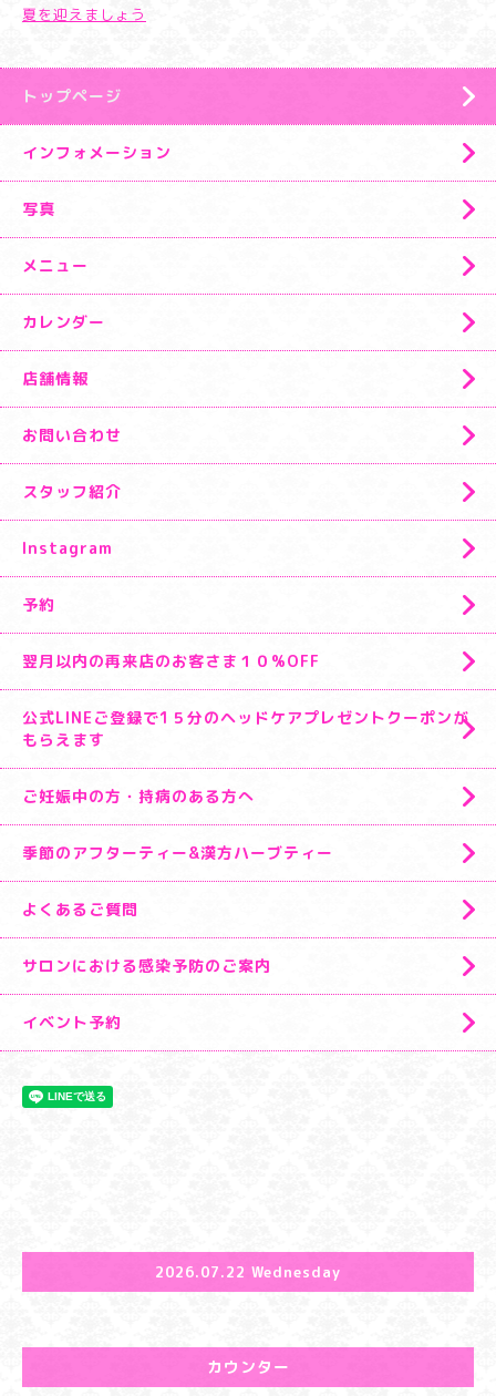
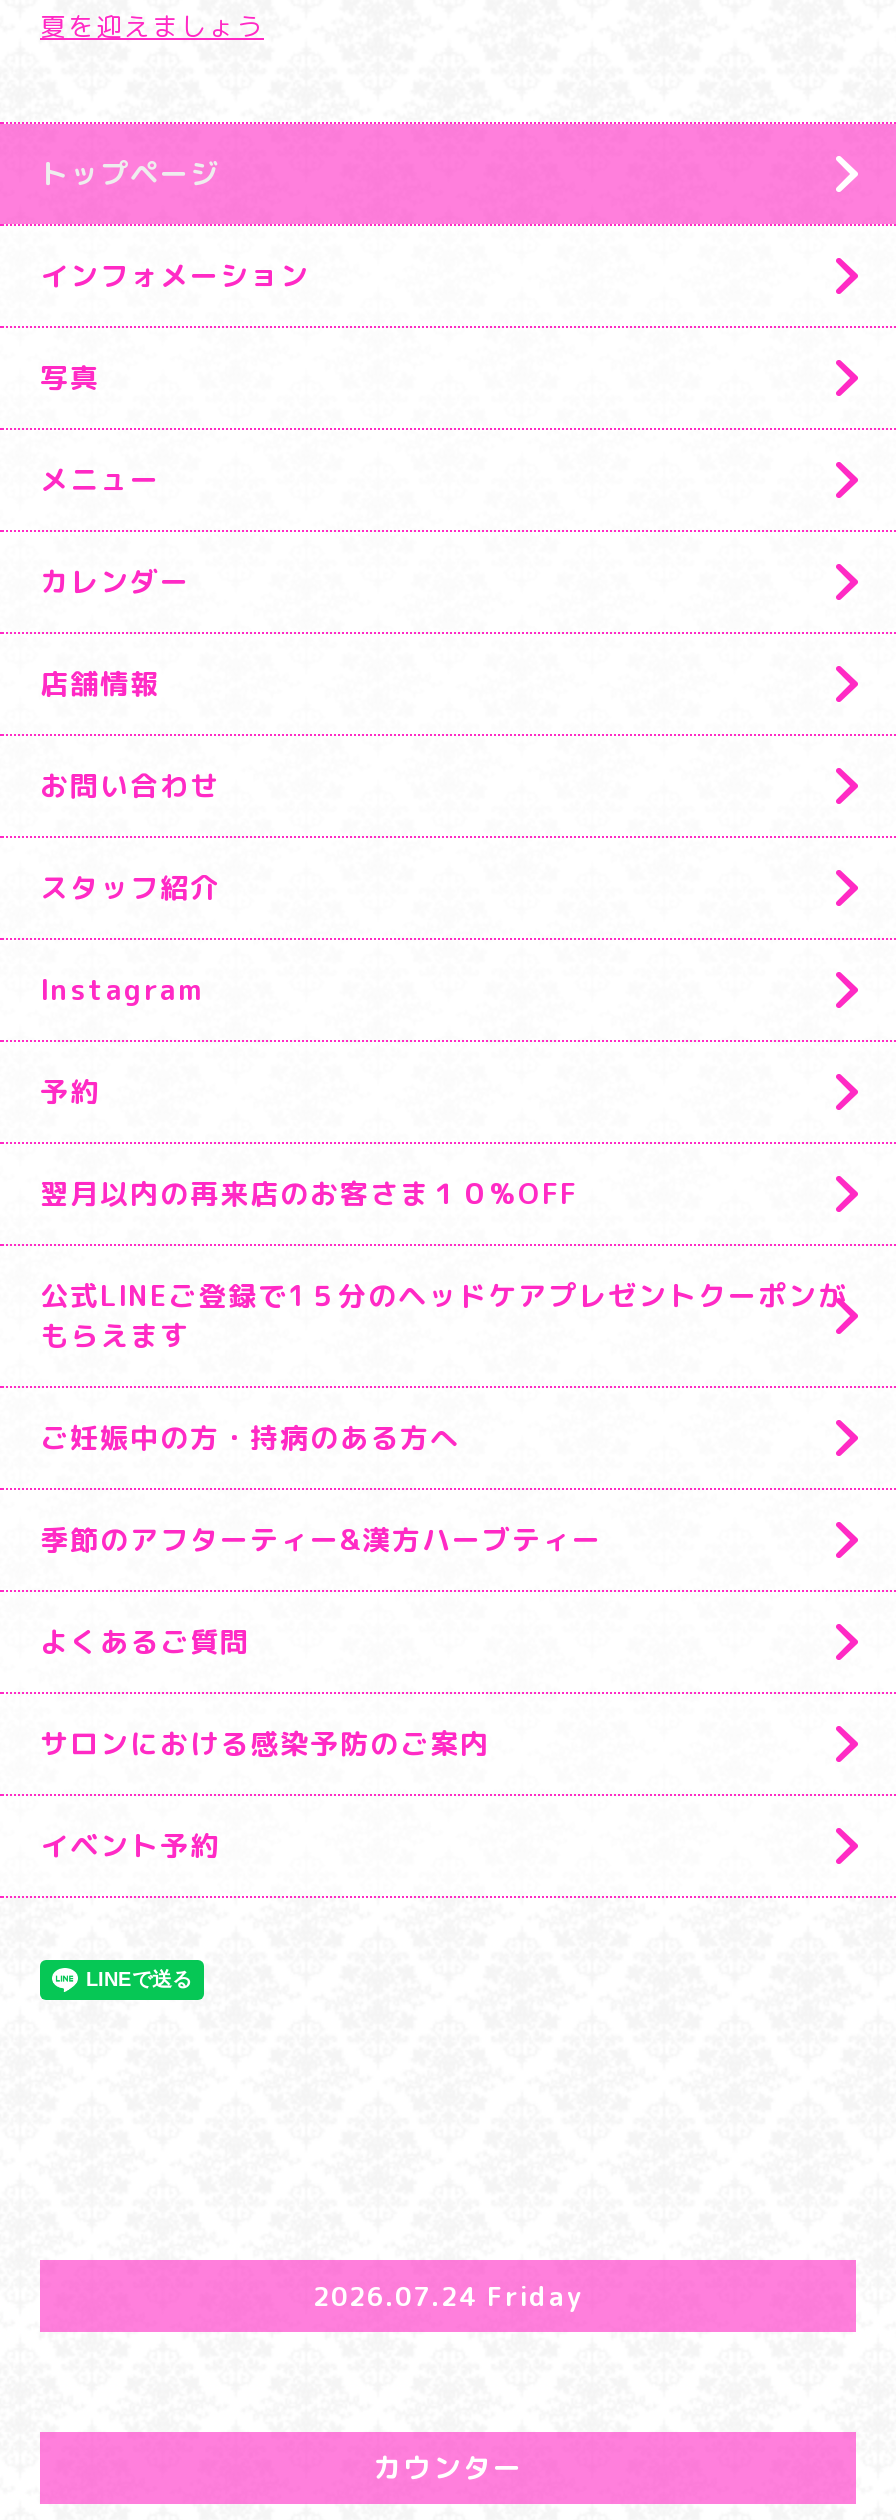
- 2026.07.22 Wednesday
+ 2026.07.24 Friday
